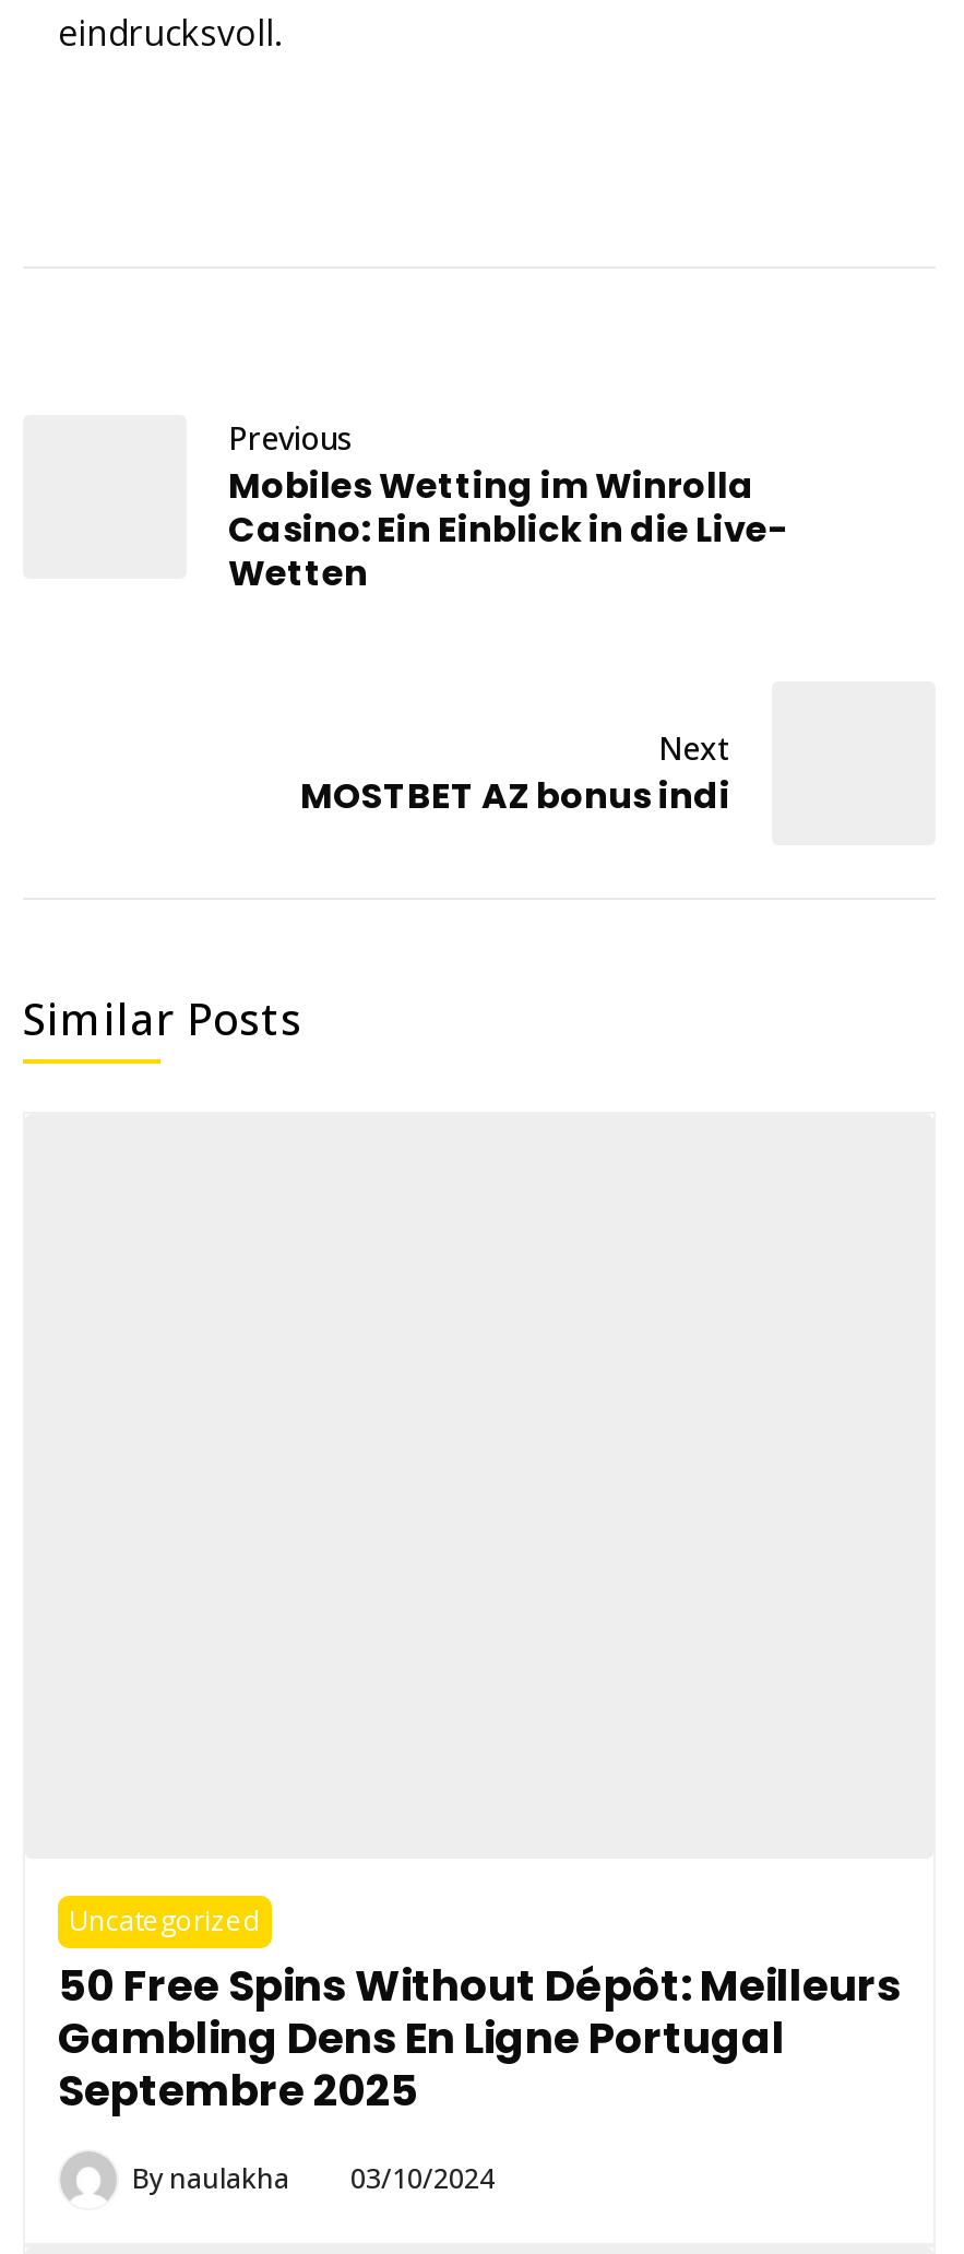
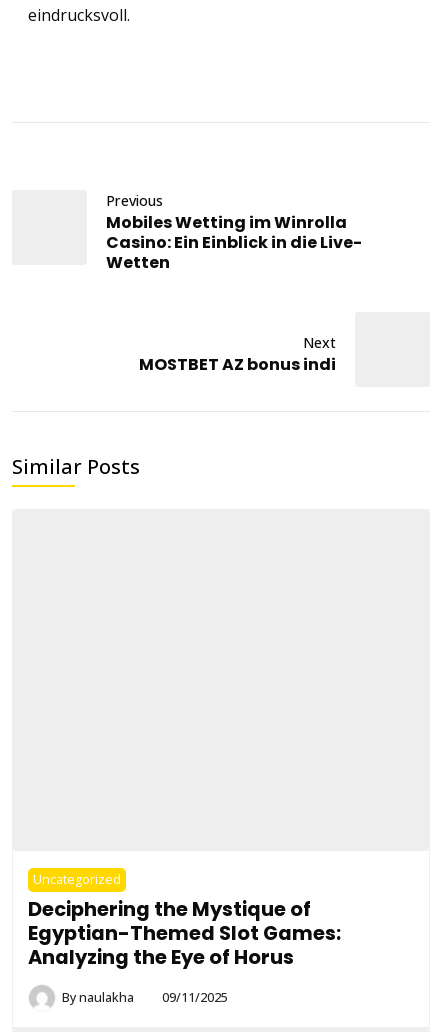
- 50 Free Spins Without Dépôt: Meilleurs
- Gambling Dens En Ligne Portugal
- Septembre 2025
+ Deciphering the Mystique of
+ Egyptian-Themed Slot Games:
+ Analyzing the Eye of Horus

- By naulakha 03/10/2024
+ By naulakha 09/11/2025
